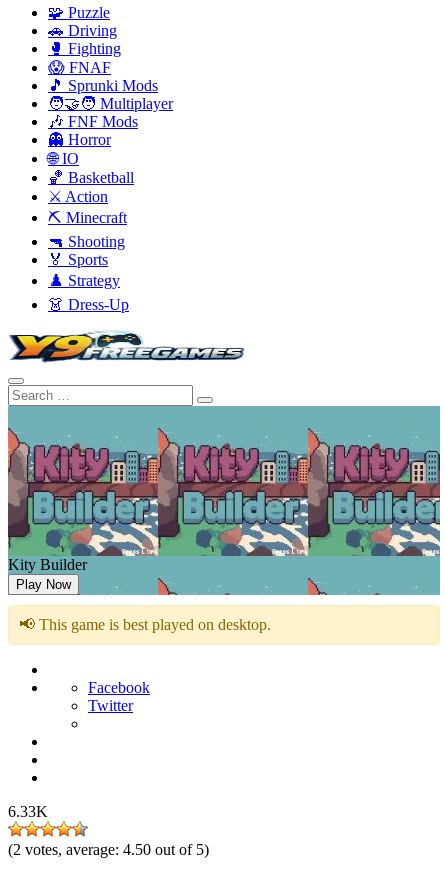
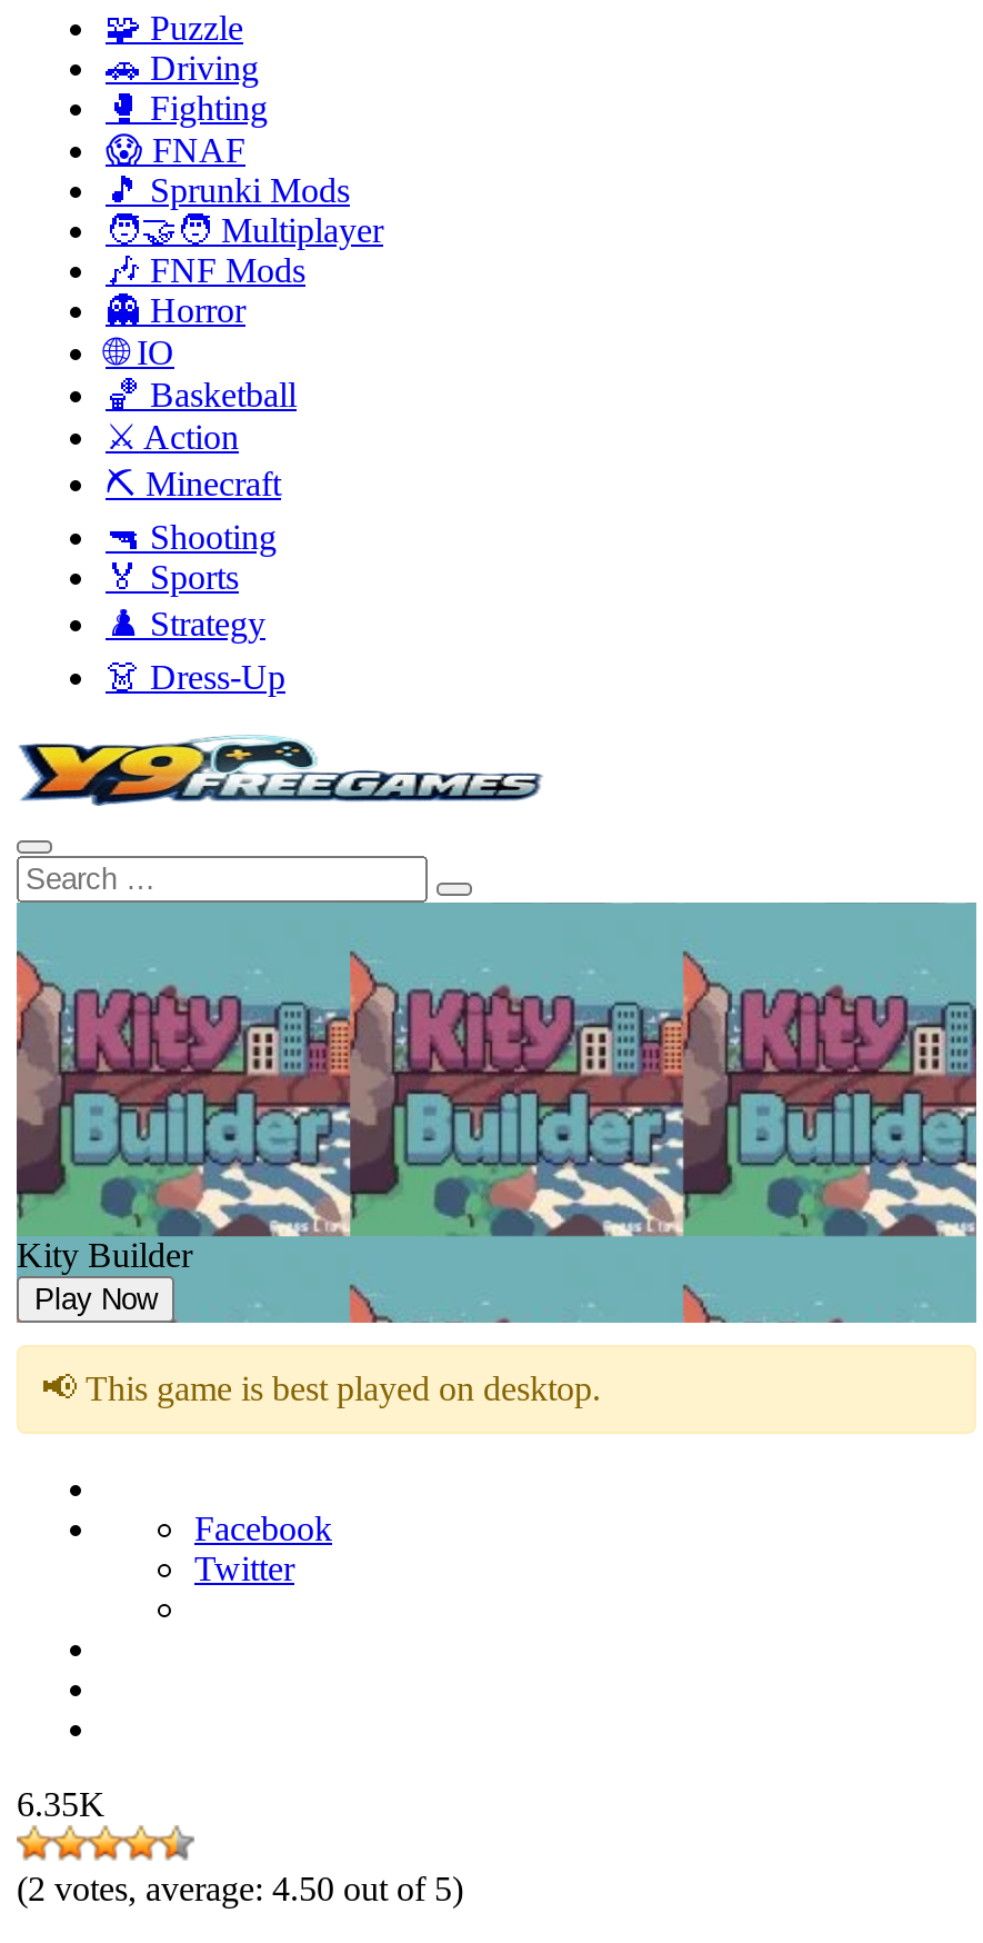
- 6.33K
+ 6.35K
